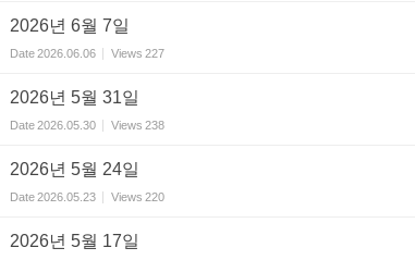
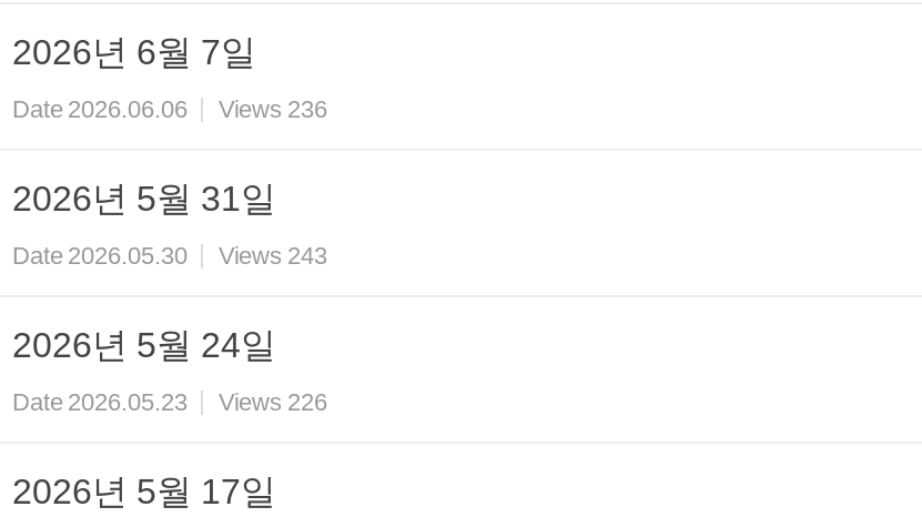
- Date 2026.06.06 Views 227
+ Date 2026.06.06 Views 236

- Date 2026.05.30 Views 238
+ Date 2026.05.30 Views 243

- Date 2026.05.23 Views 220
+ Date 2026.05.23 Views 226
